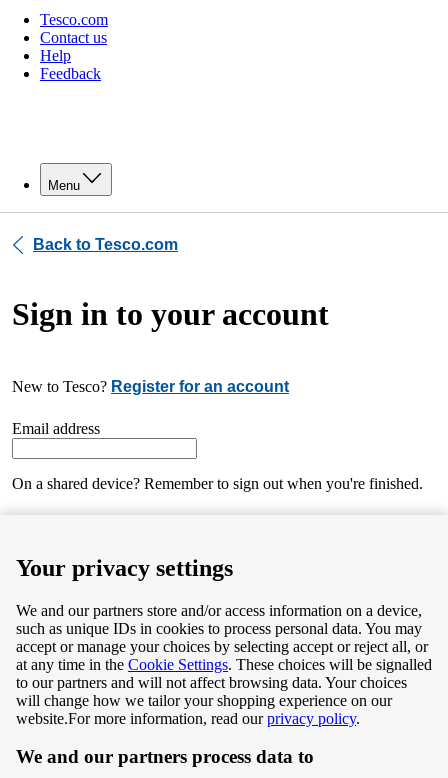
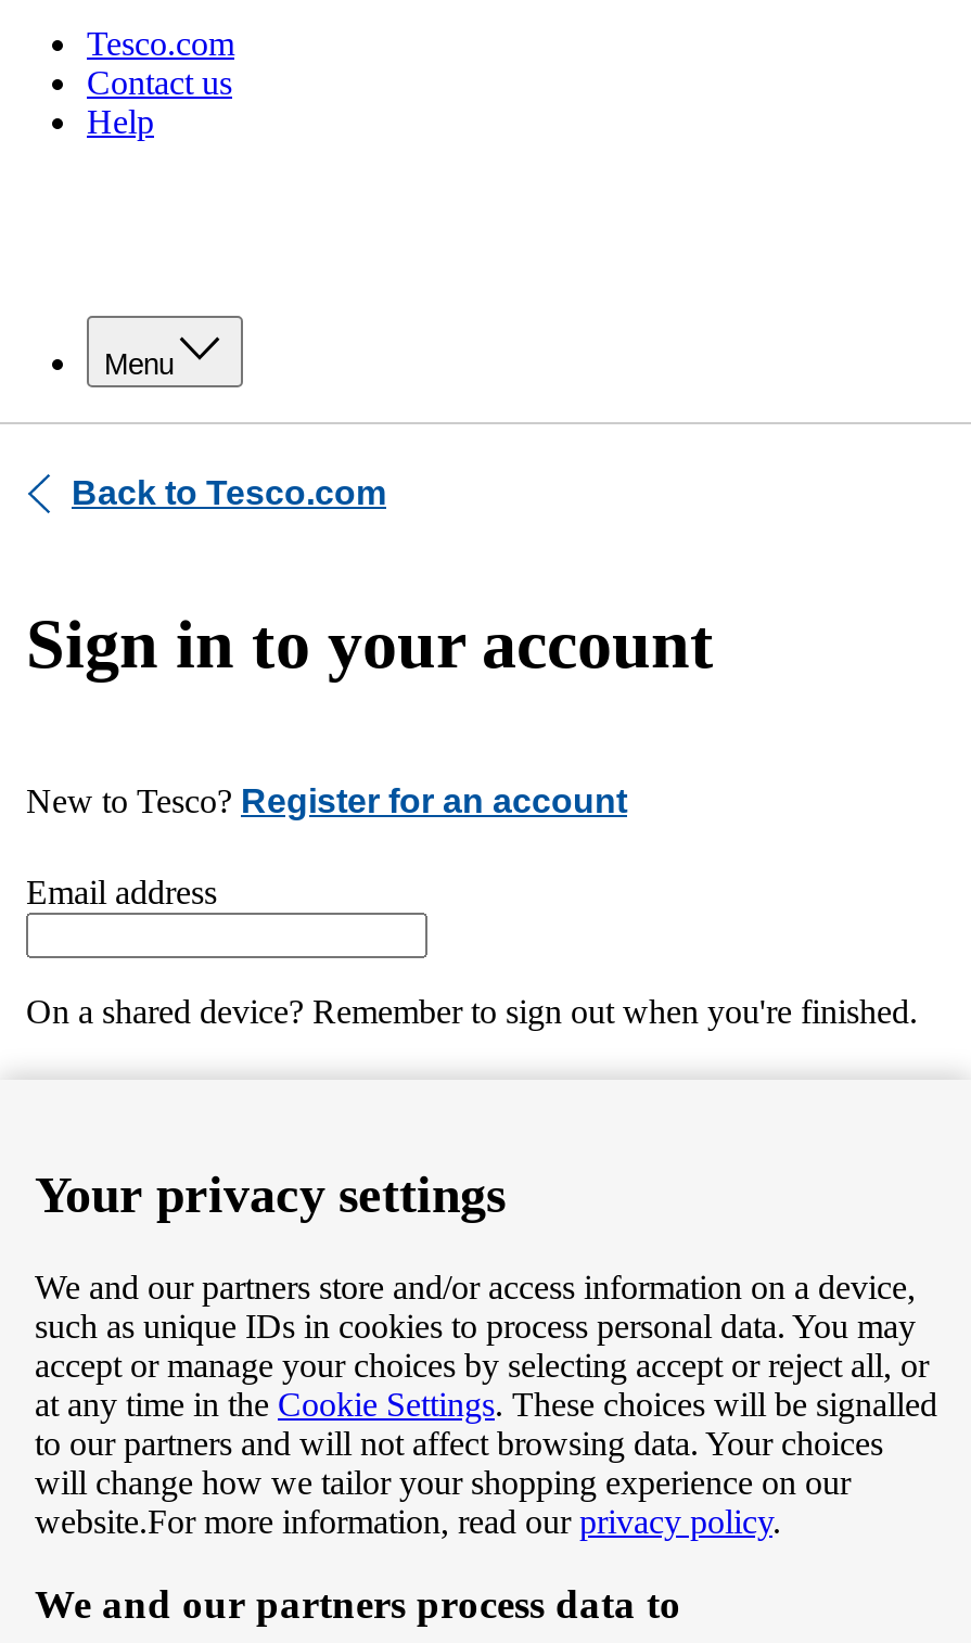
- Feedback
